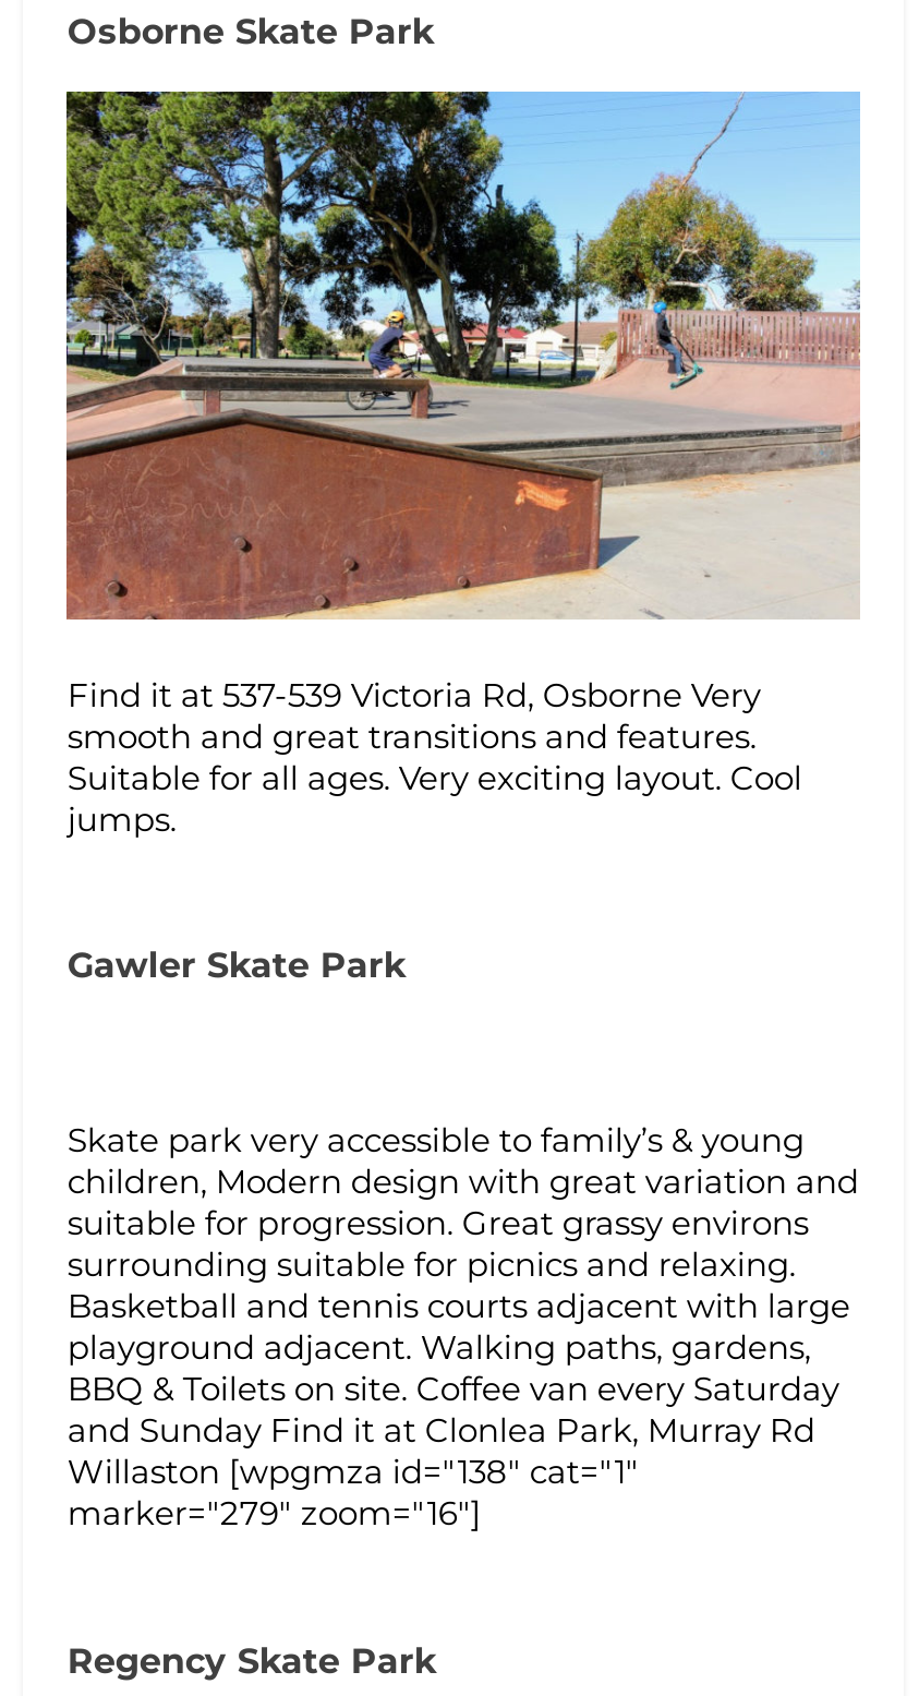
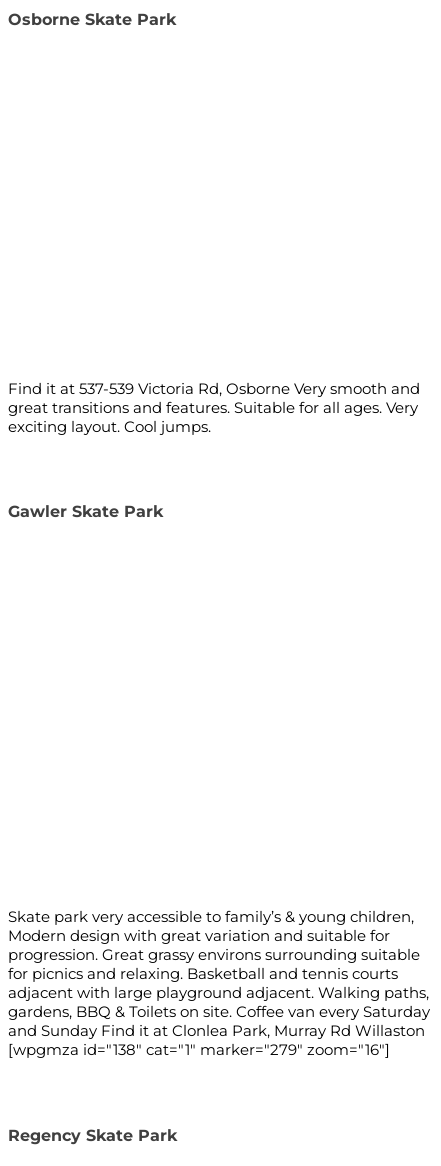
- [image]
